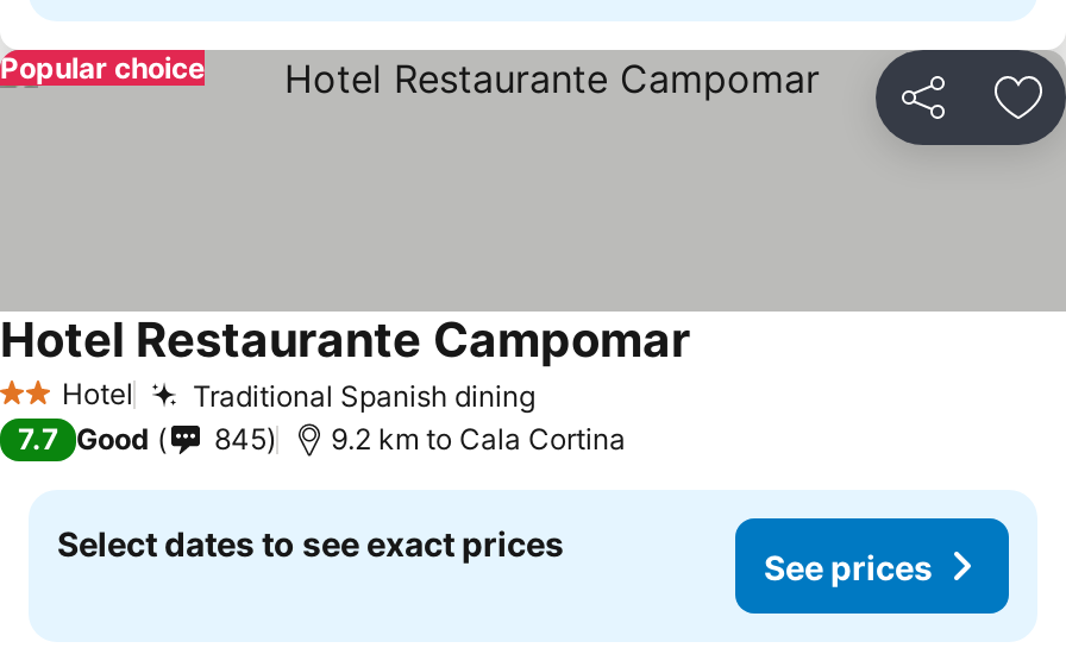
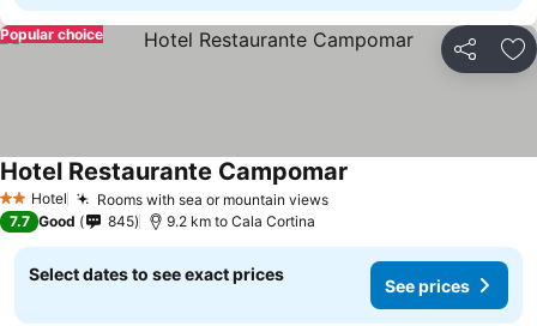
- Traditional Spanish dining
+ Rooms with sea or mountain views
